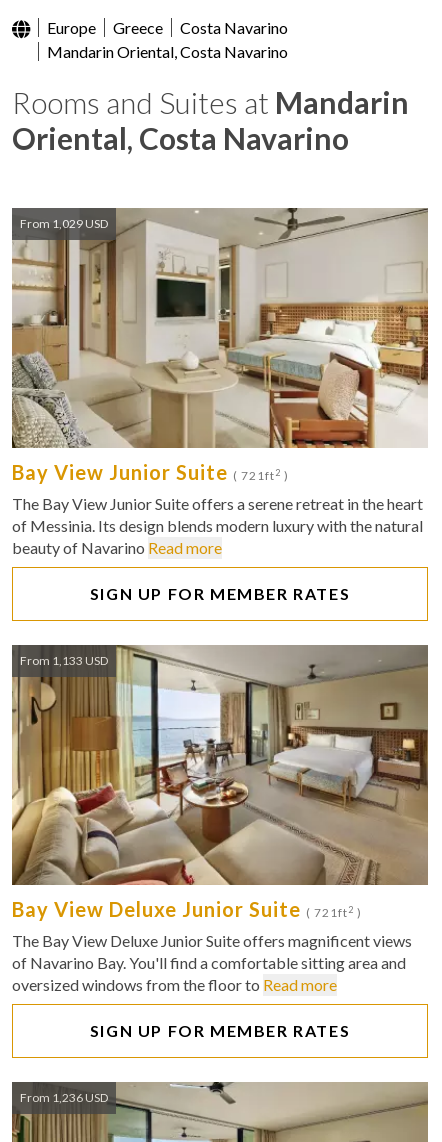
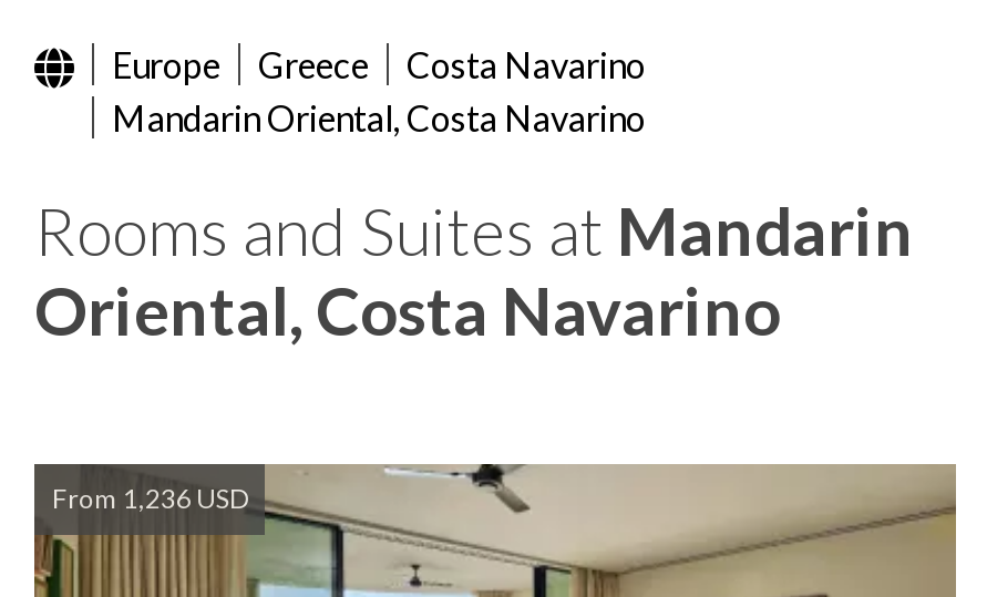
- [image]
- From 1,029 USD

- Bay View Junior Suite ( 721ft 2)
- The Bay View Junior Suite offers a serene retreat in the heart
- of Messinia. Its design blends modern luxury with the natural
- beauty of Navarino Read more
- SIGN UP FOR MEMBER RATES

- [image]
- From 1,133 USD

- Bay View Deluxe Junior Suite ( 721ft 2)
- The Bay View Deluxe Junior Suite offers magnificent views
- of Navarino Bay. You'll find a comfortable sitting area and
- oversized windows from the floor to Read more
- SIGN UP FOR MEMBER RATES
